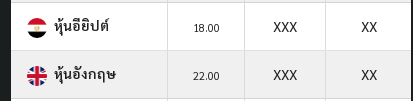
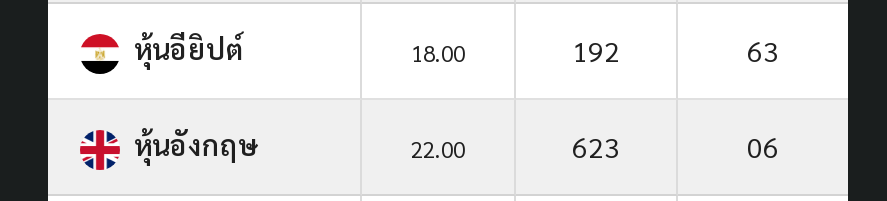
- XXX
- XX
+ 192
+ 63

- XXX
- XX
+ 623
+ 06
